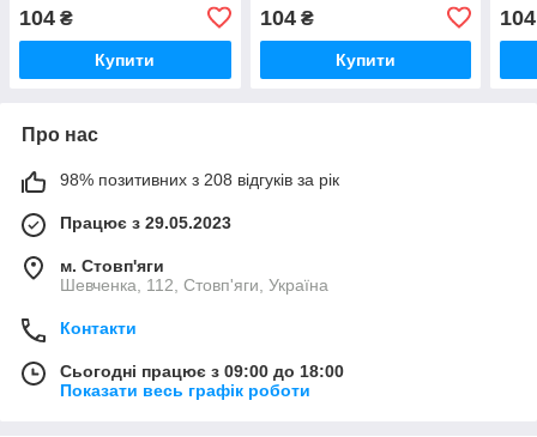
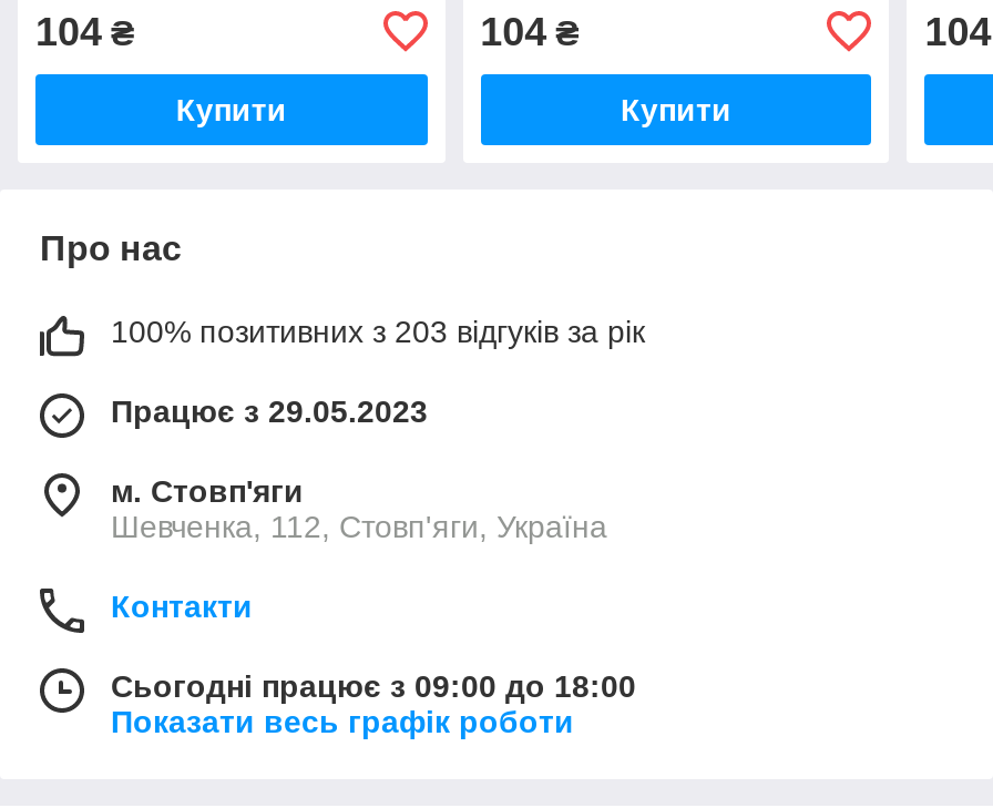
- 98% позитивних з 208 відгуків за рік
+ 100% позитивних з 203 відгуків за рік
